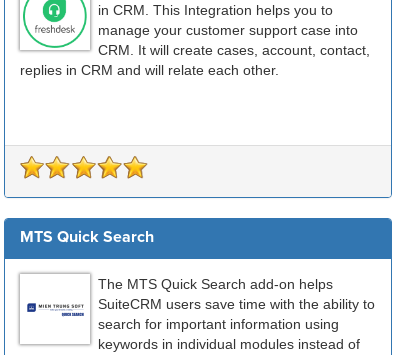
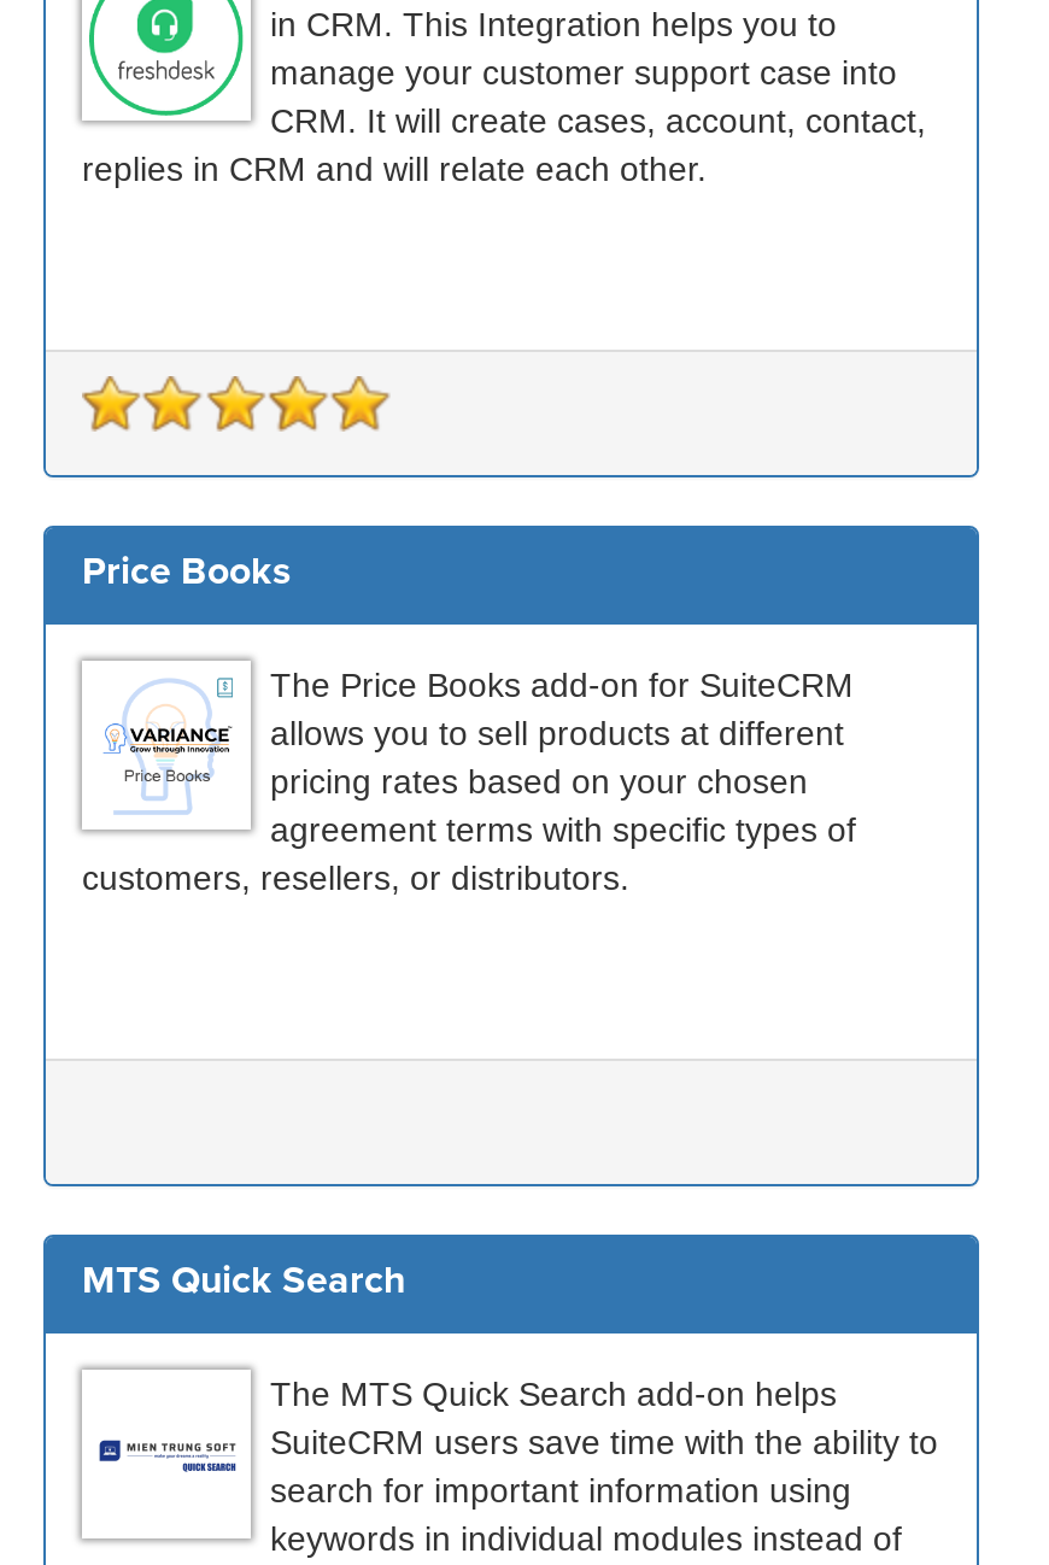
+ [image]
+ Price Books
+ The Price Books add-on for SuiteCRM
+ allows you to sell products at different
+ pricing rates based on your chosen
+ agreement terms with specific types of
+ customers, resellers, or distributors.
